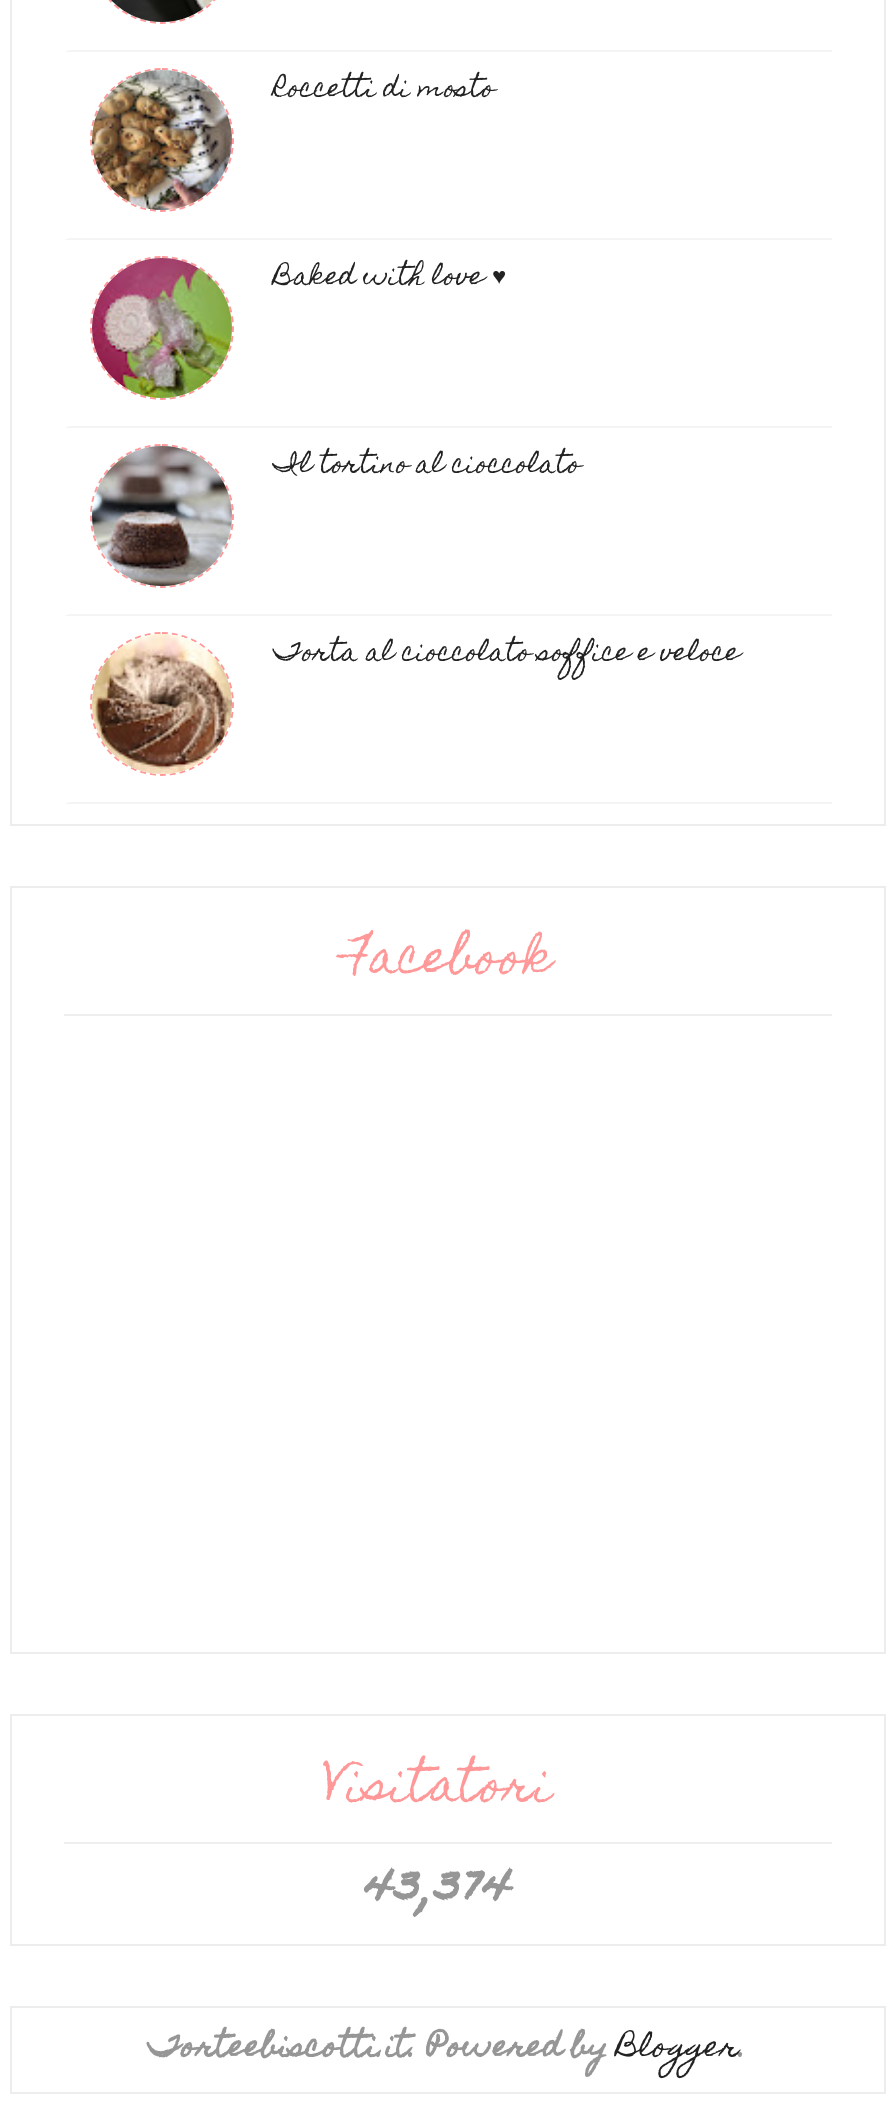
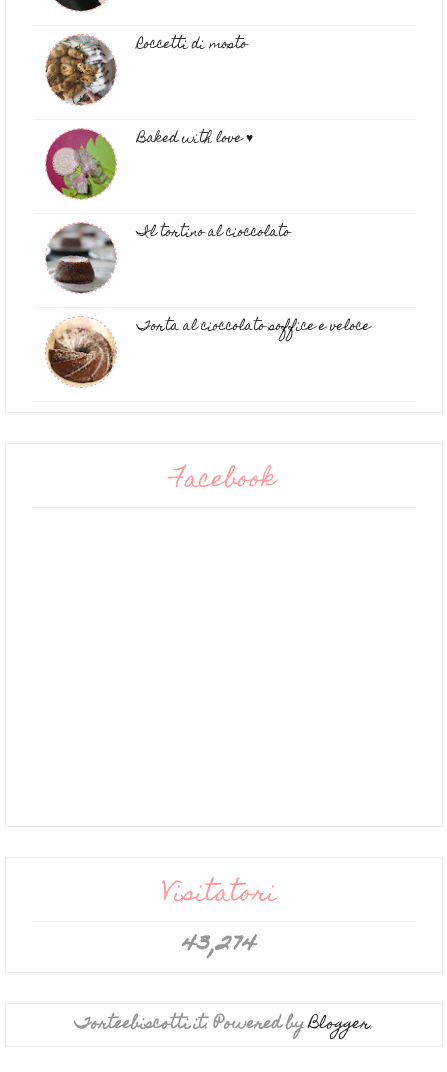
- 43,374
+ 43,274
